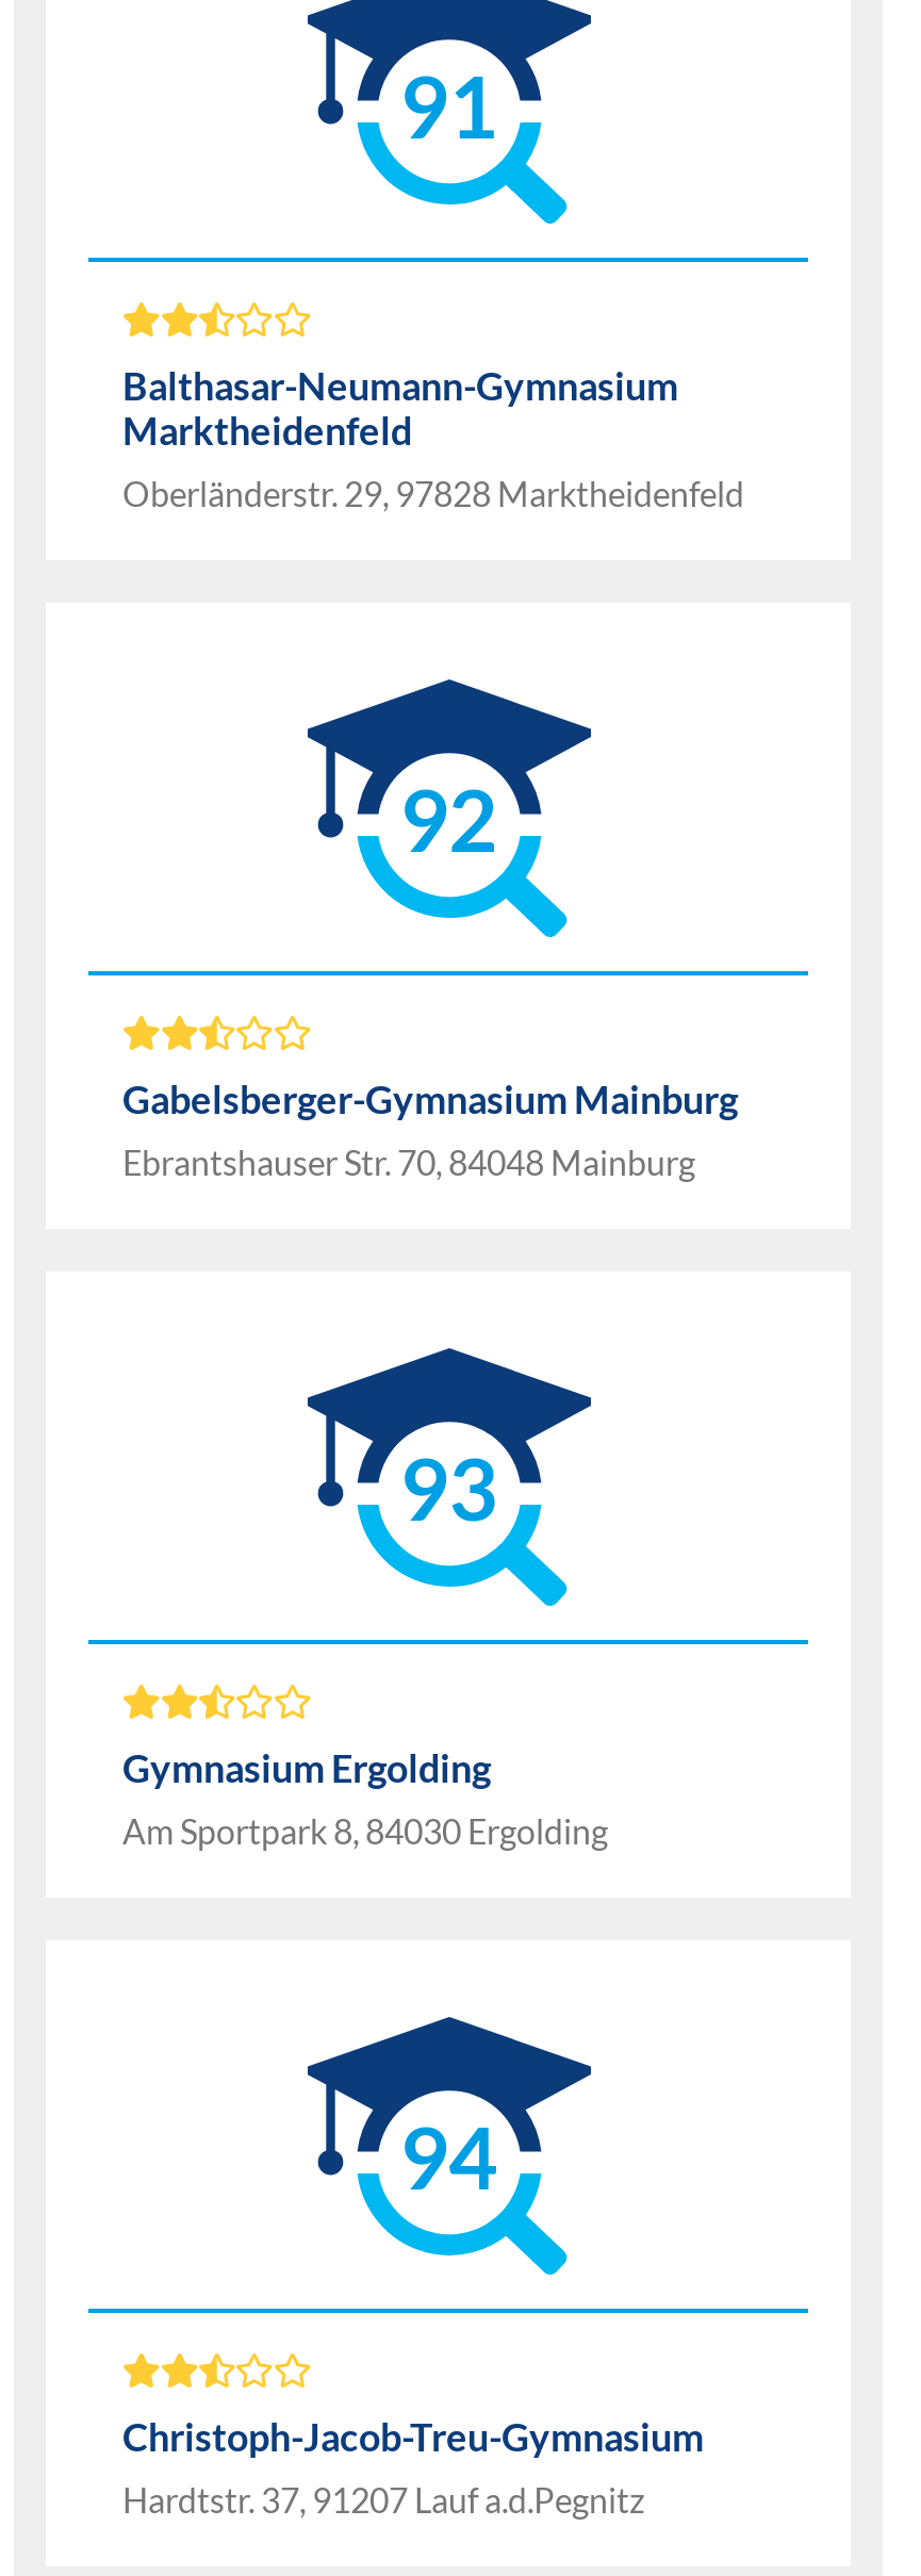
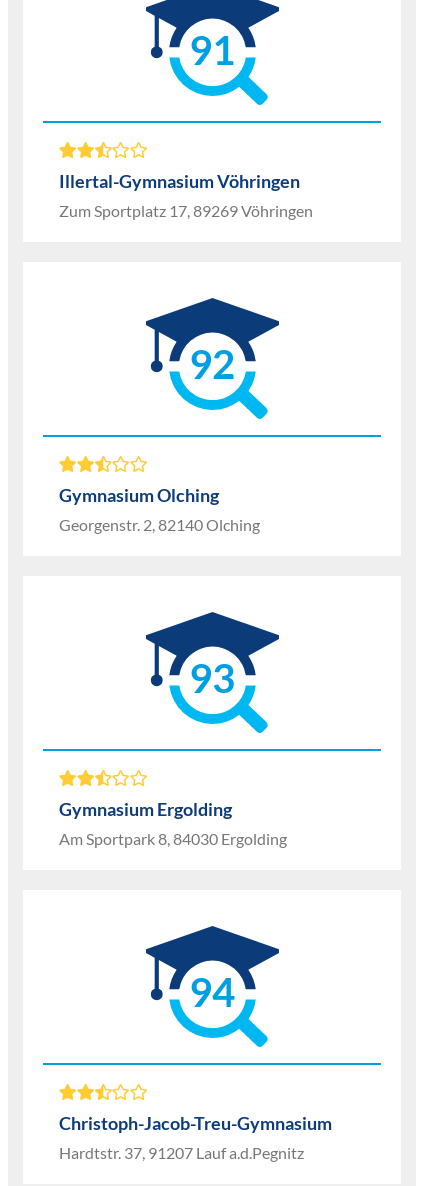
- Balthasar-Neumann-Gymnasium
- Marktheidenfeld
- Oberländerstr. 29, 97828 Marktheidenfeld
+ Illertal-Gymnasium Vöhringen
+ Zum Sportplatz 17, 89269 Vöhringen

- Gabelsberger-Gymnasium Mainburg
- Ebrantshauser Str. 70, 84048 Mainburg
+ Gymnasium Olching
+ Georgenstr. 2, 82140 Olching
